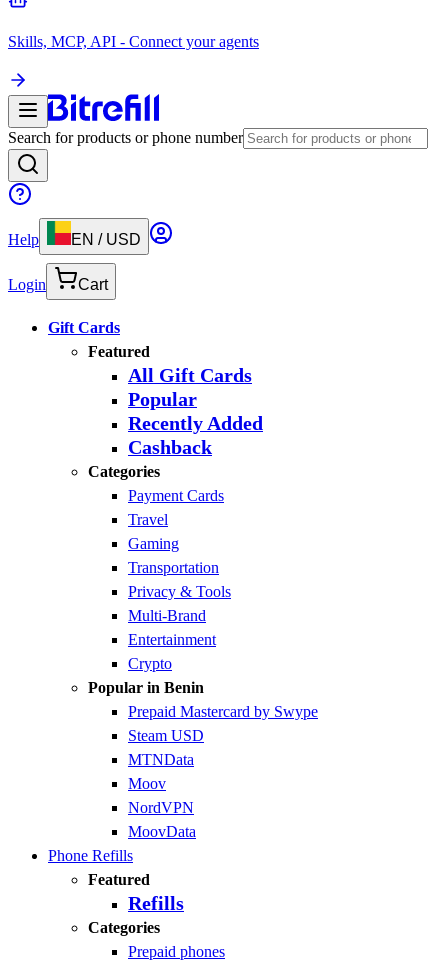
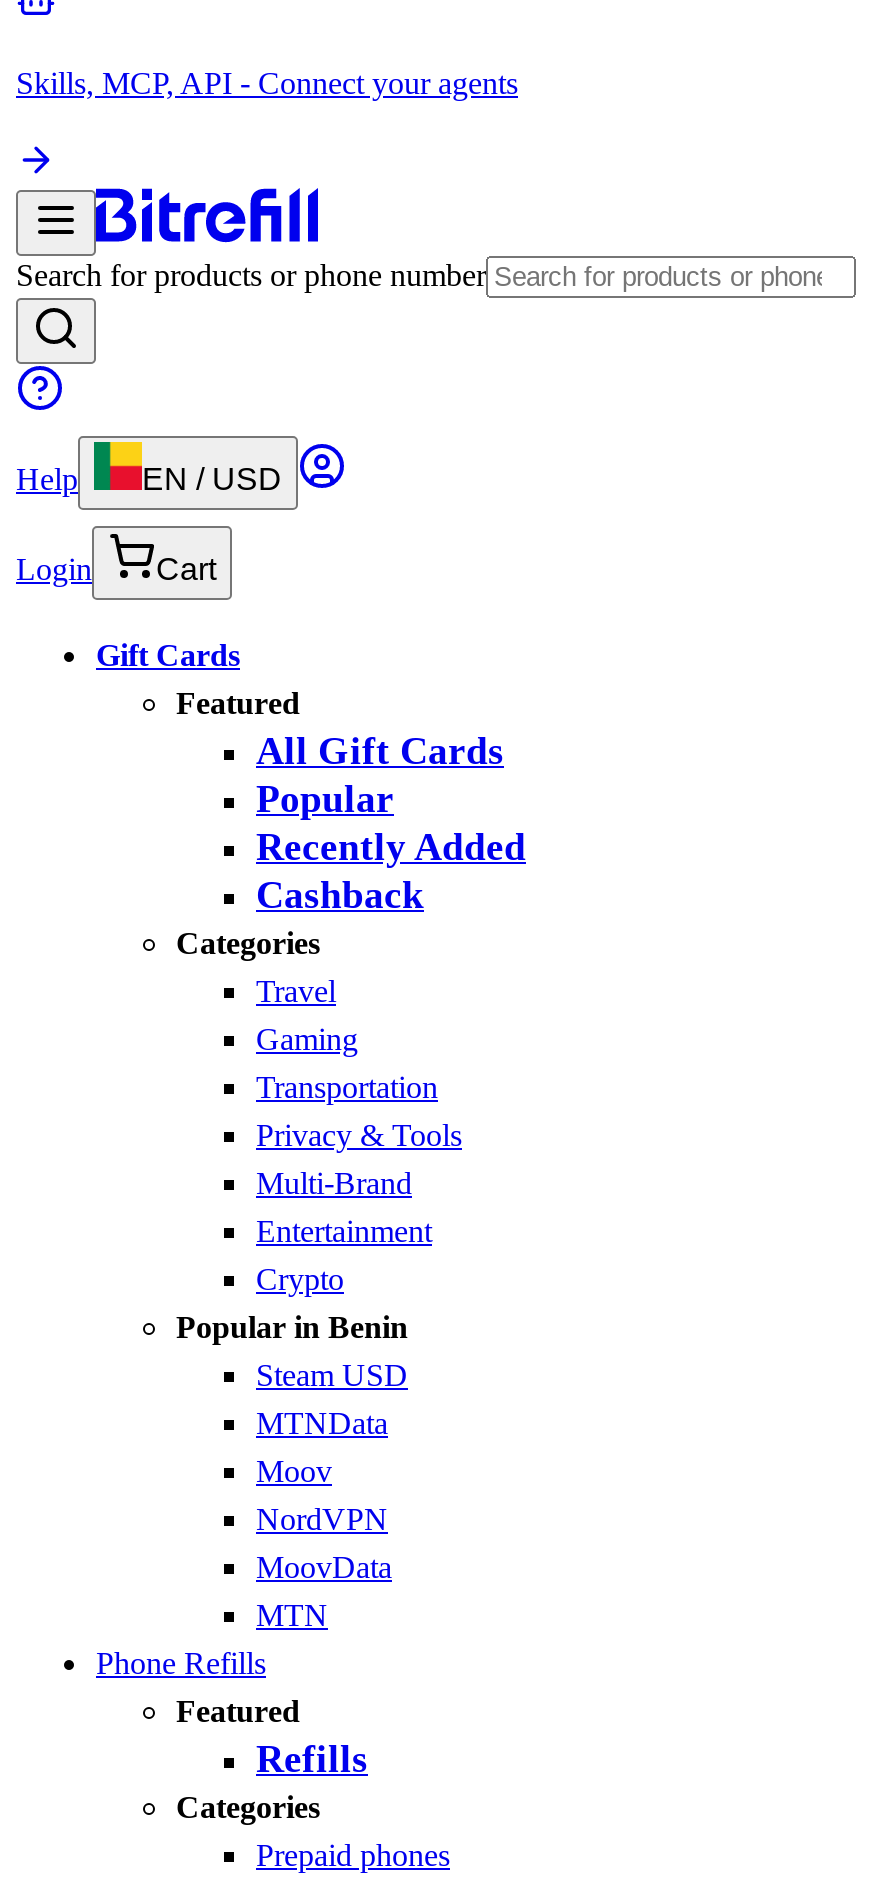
- Payment Cards

- Prepaid Mastercard by Swype

moved up: Steam USD | MTNData | Moov | NordVPN | MoovData

+ MTN
